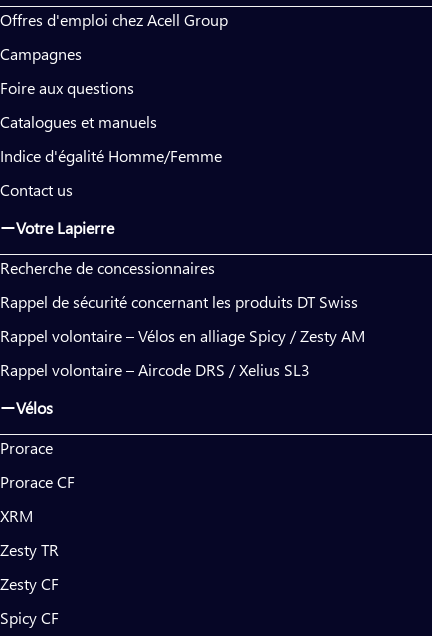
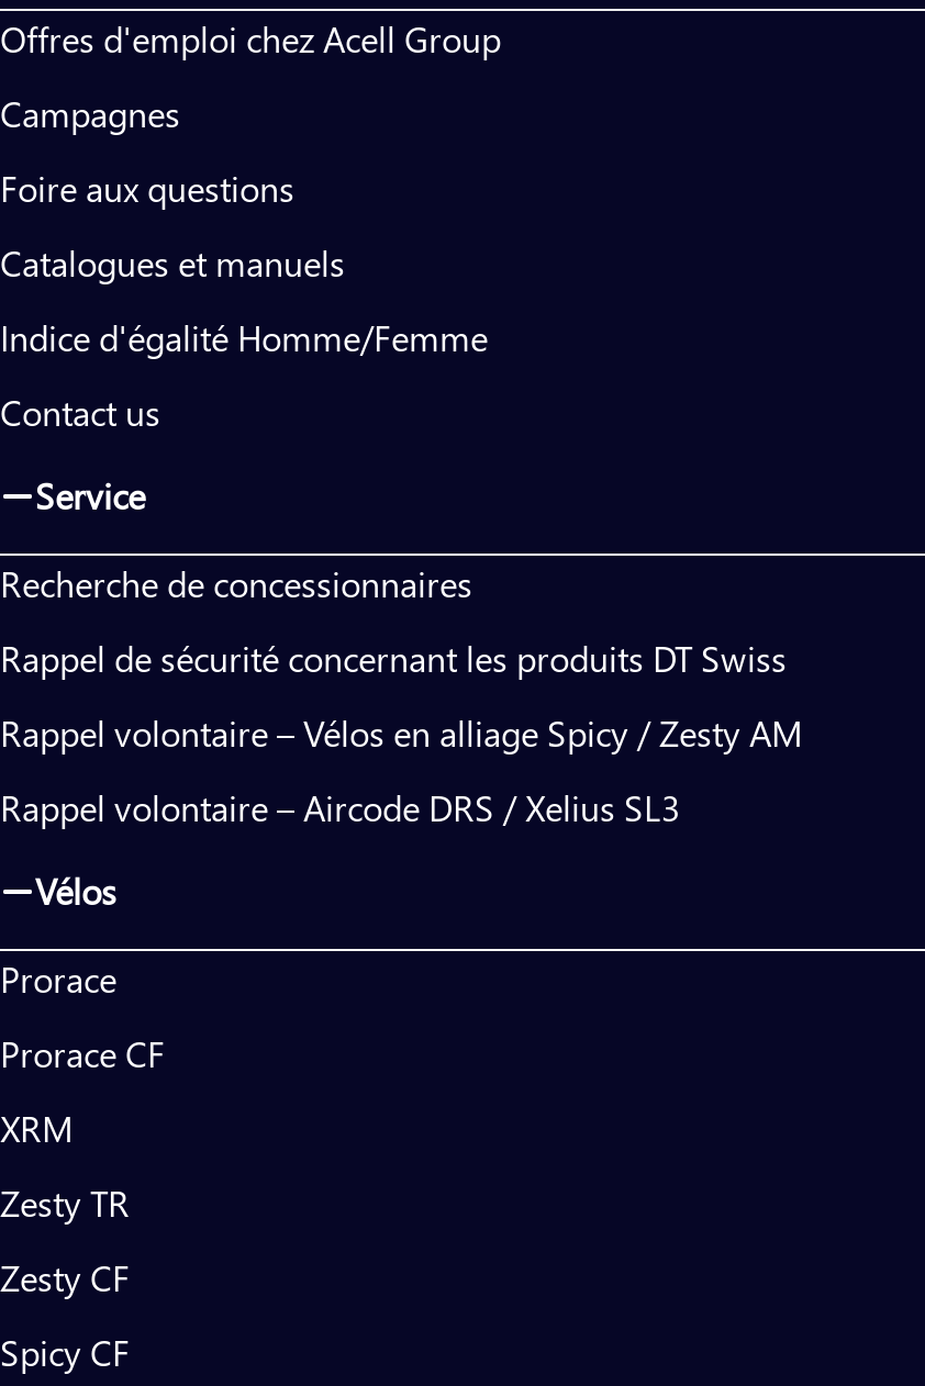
- Votre Lapierre
+ Service
